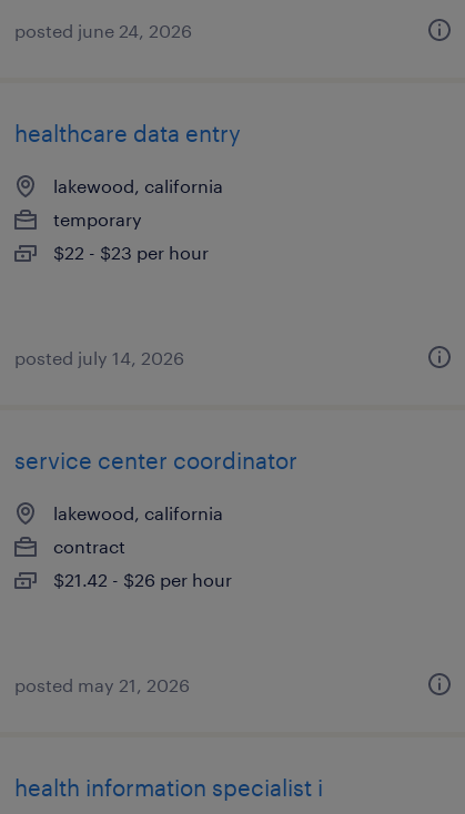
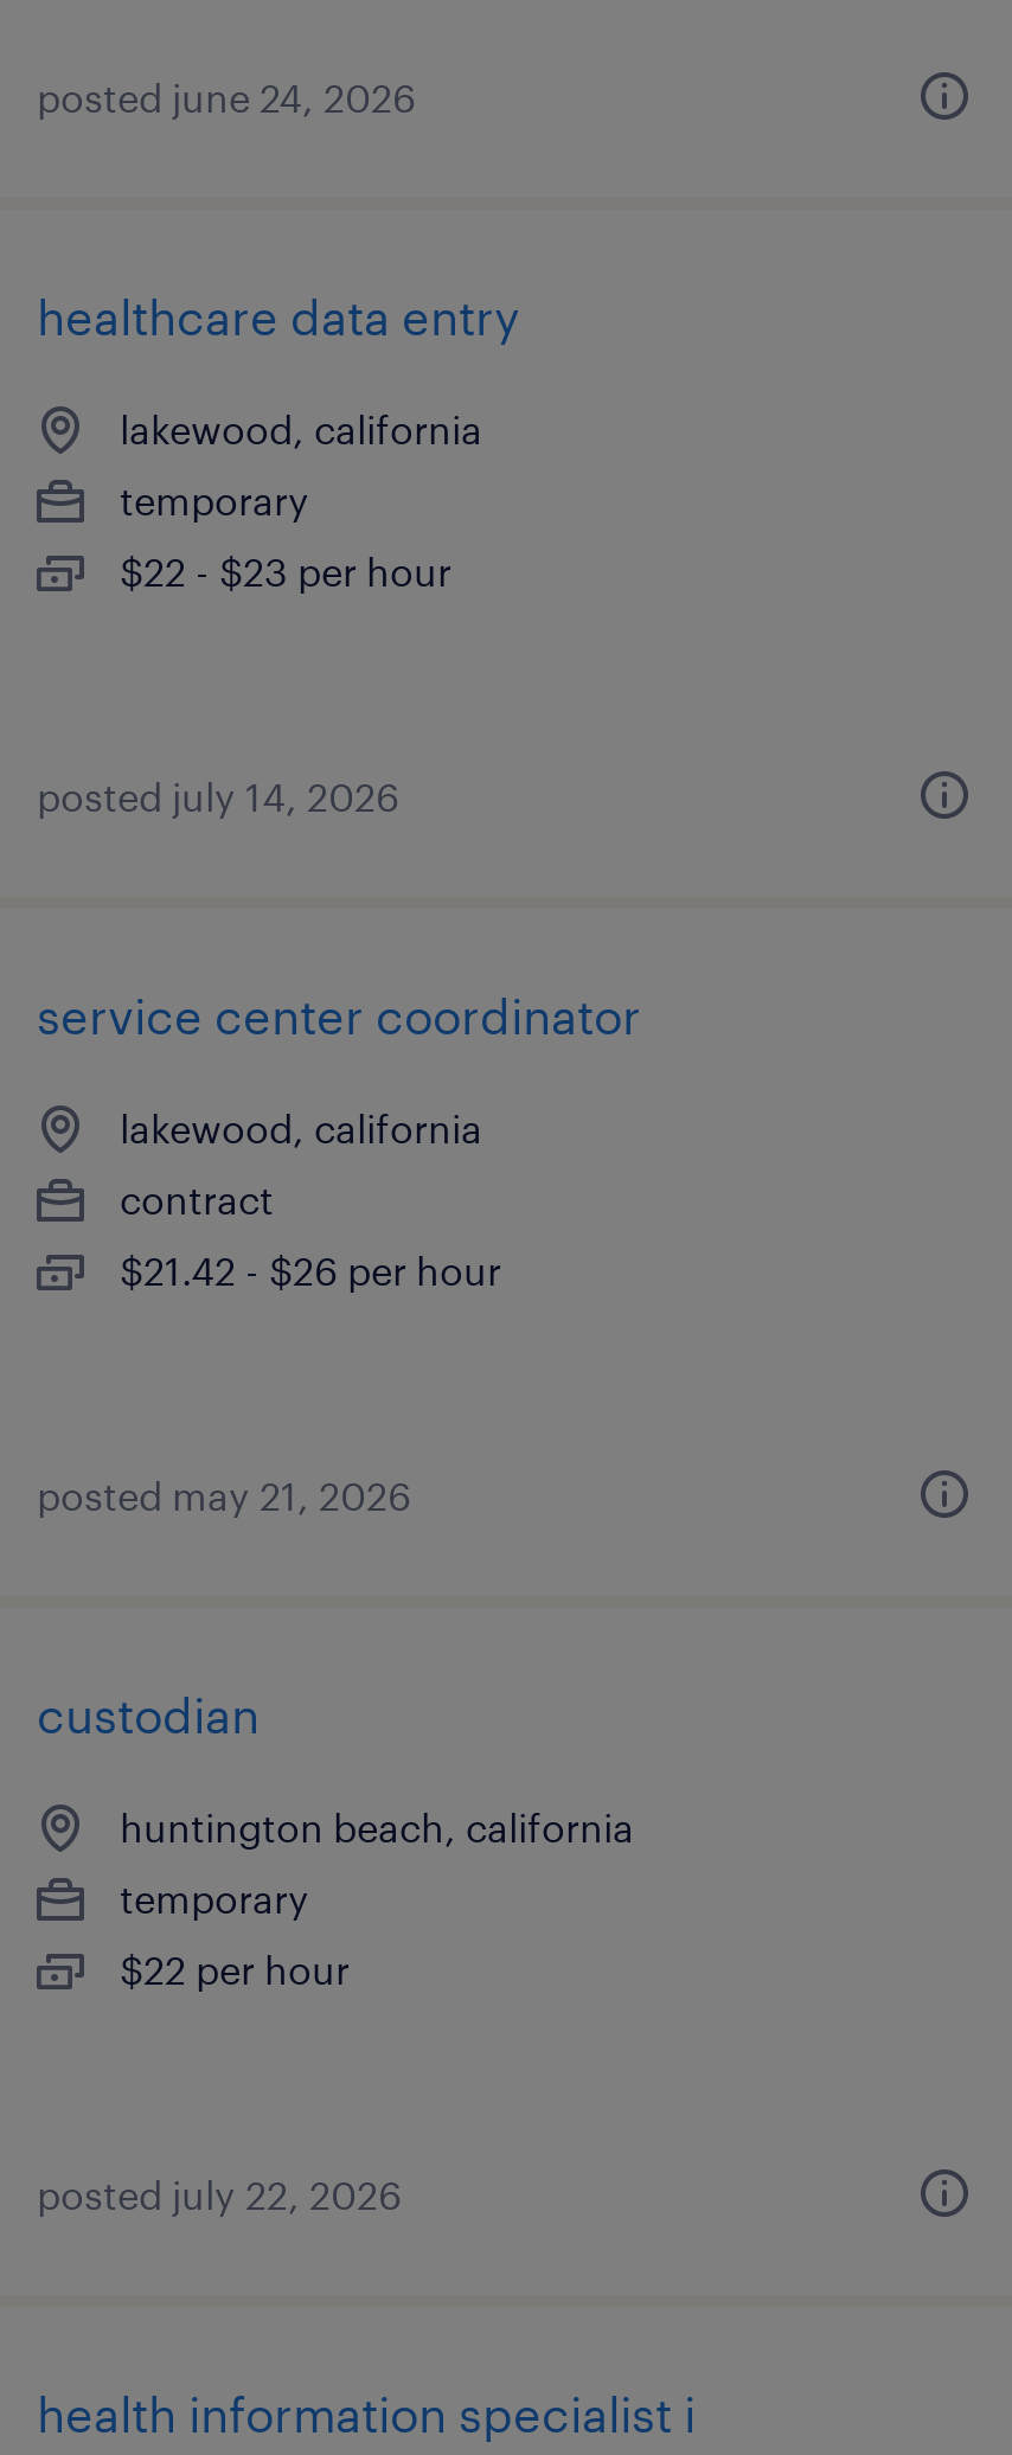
+ custodian
+ huntington beach, california
+ temporary
+ $22 per hour

+ posted july 22, 2026
